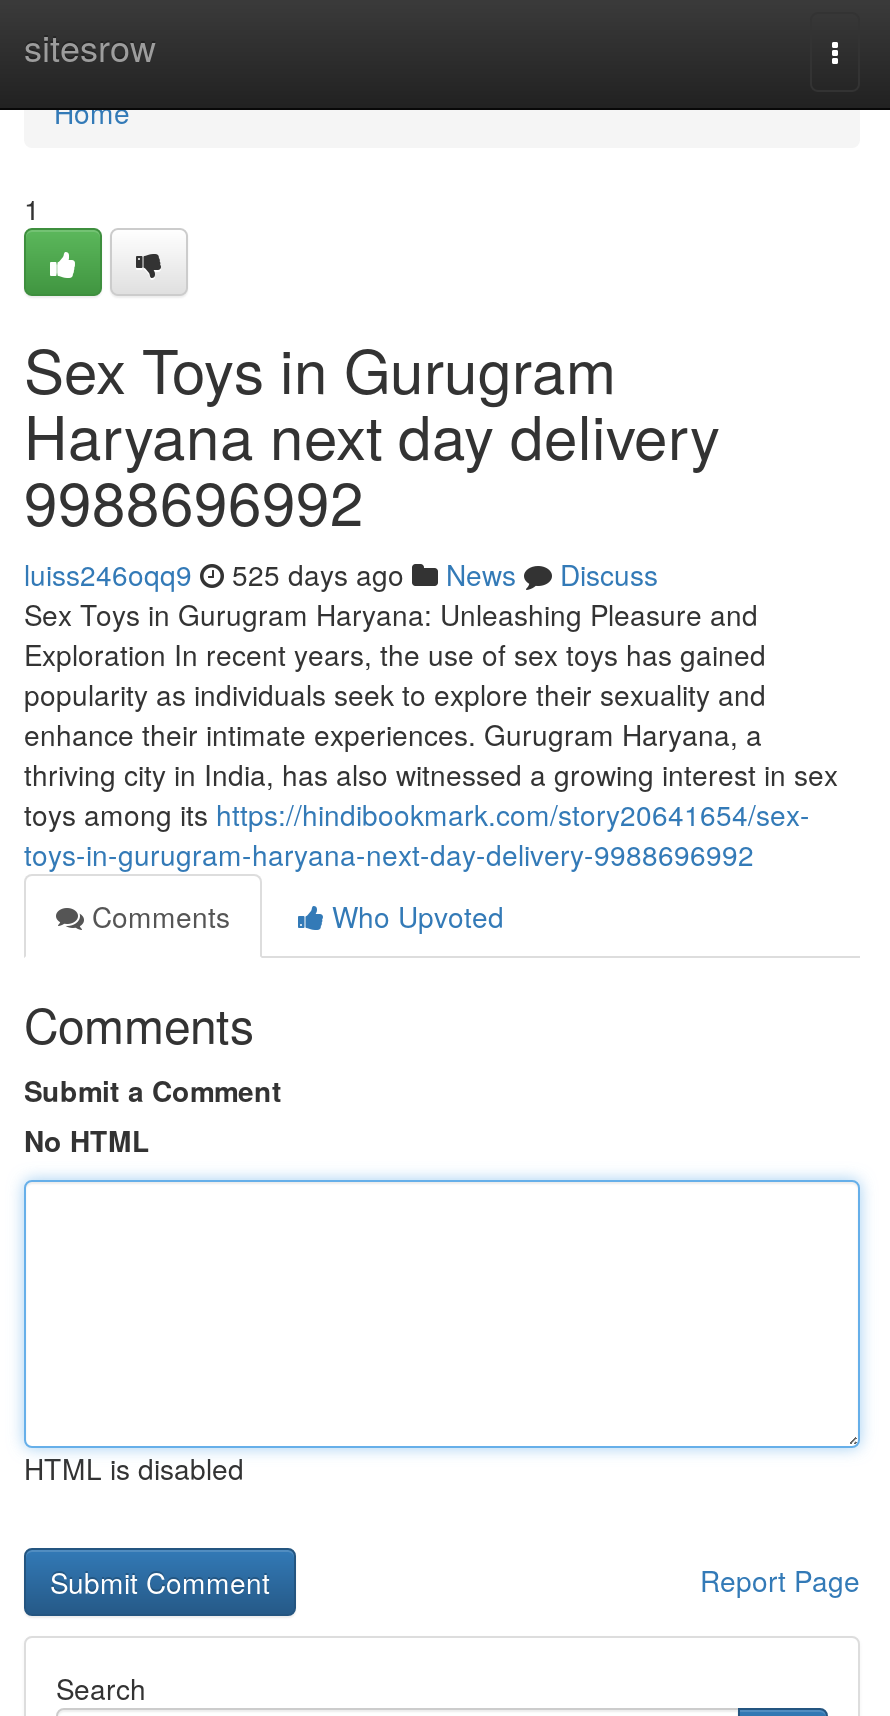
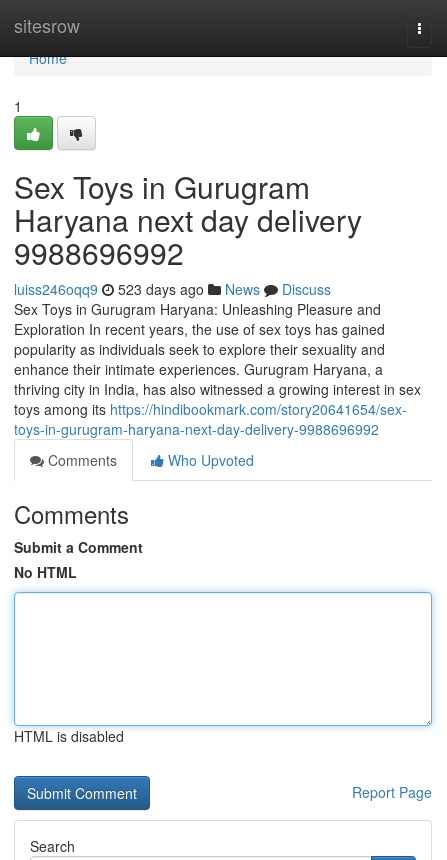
- luiss246oqq9 525 days ago News Discuss
+ luiss246oqq9 523 days ago News Discuss
